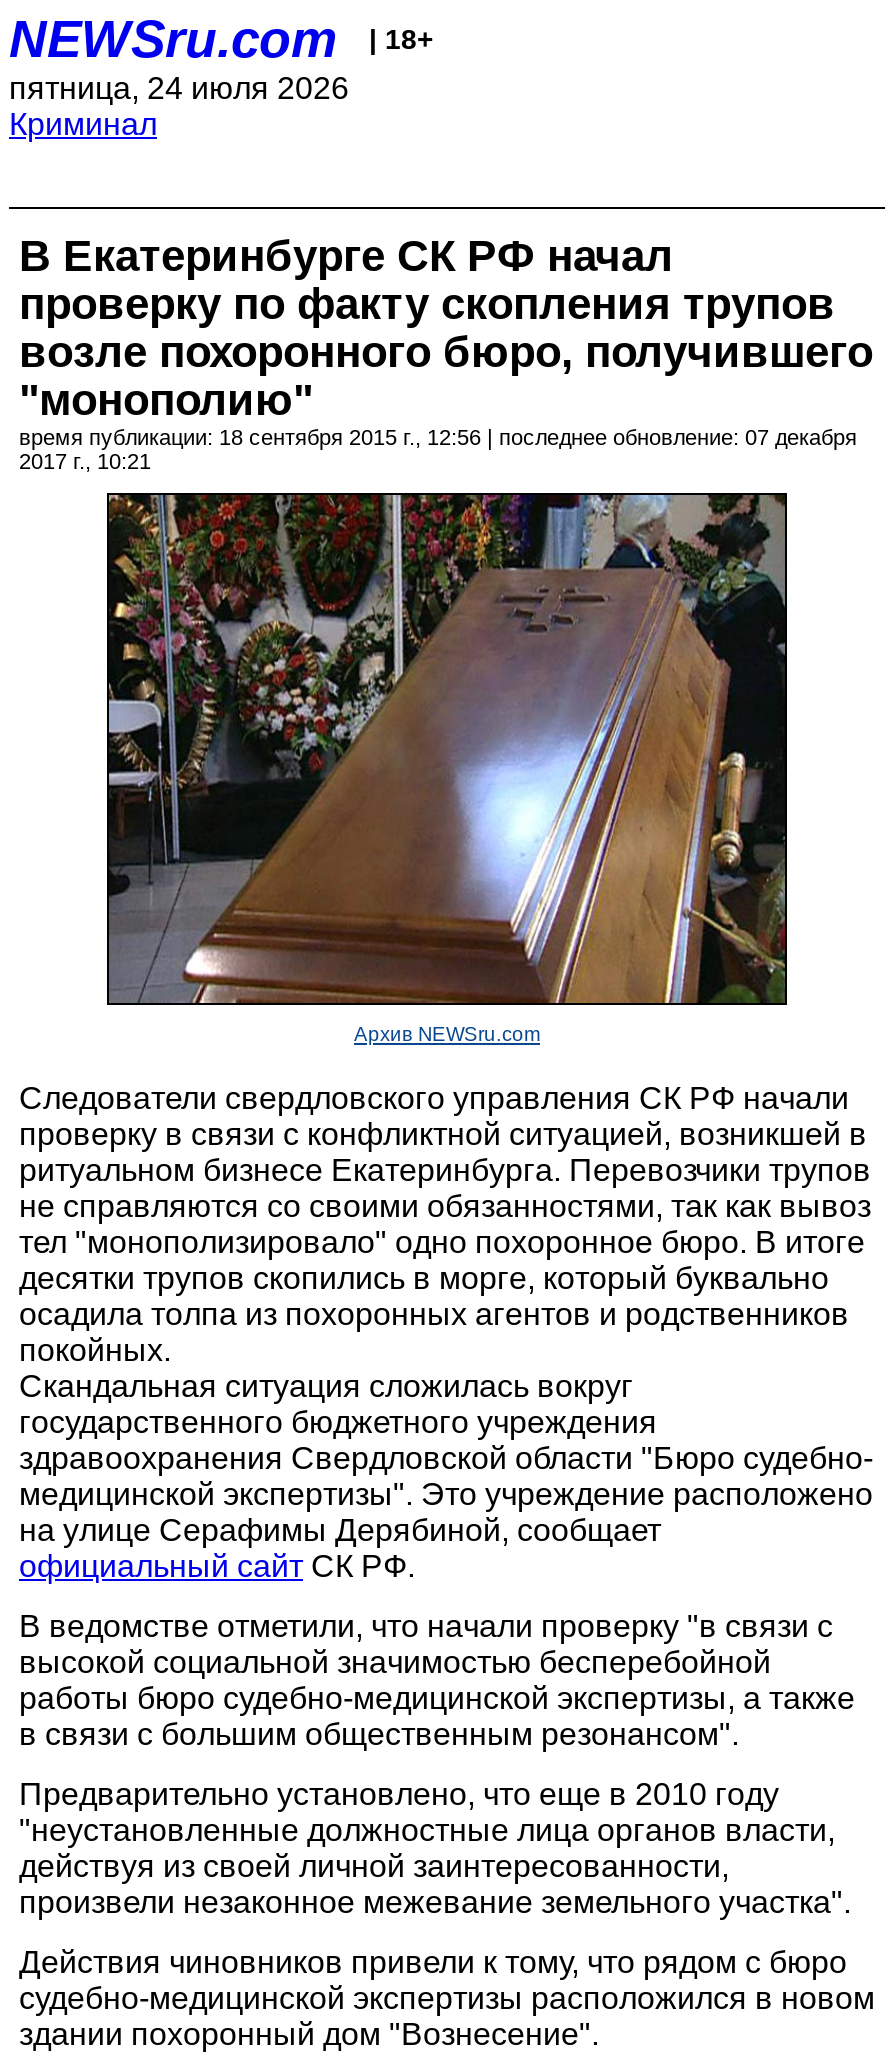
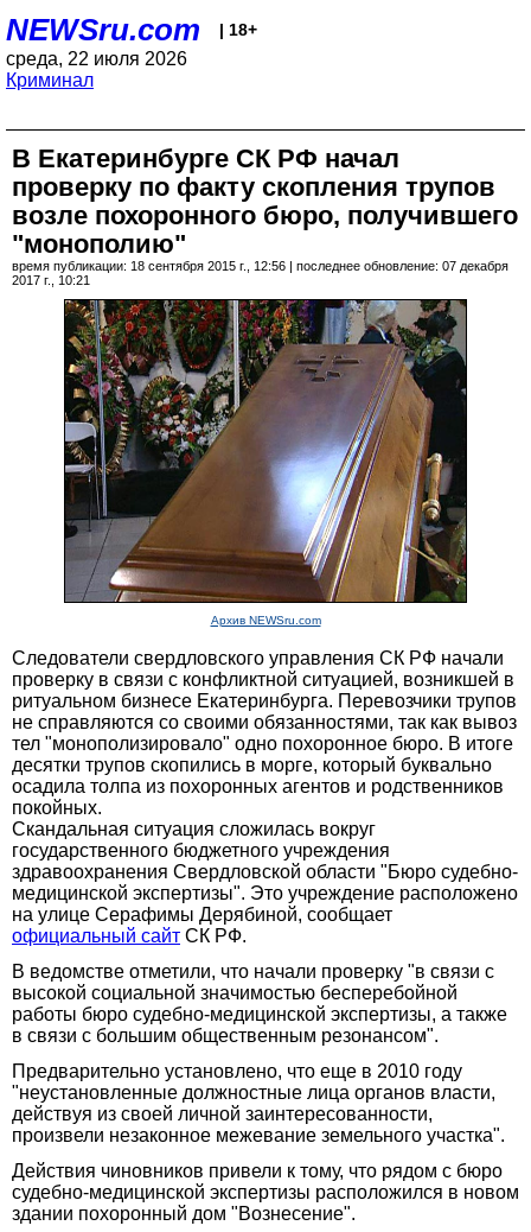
- пятница, 24 июля 2026
+ среда, 22 июля 2026
